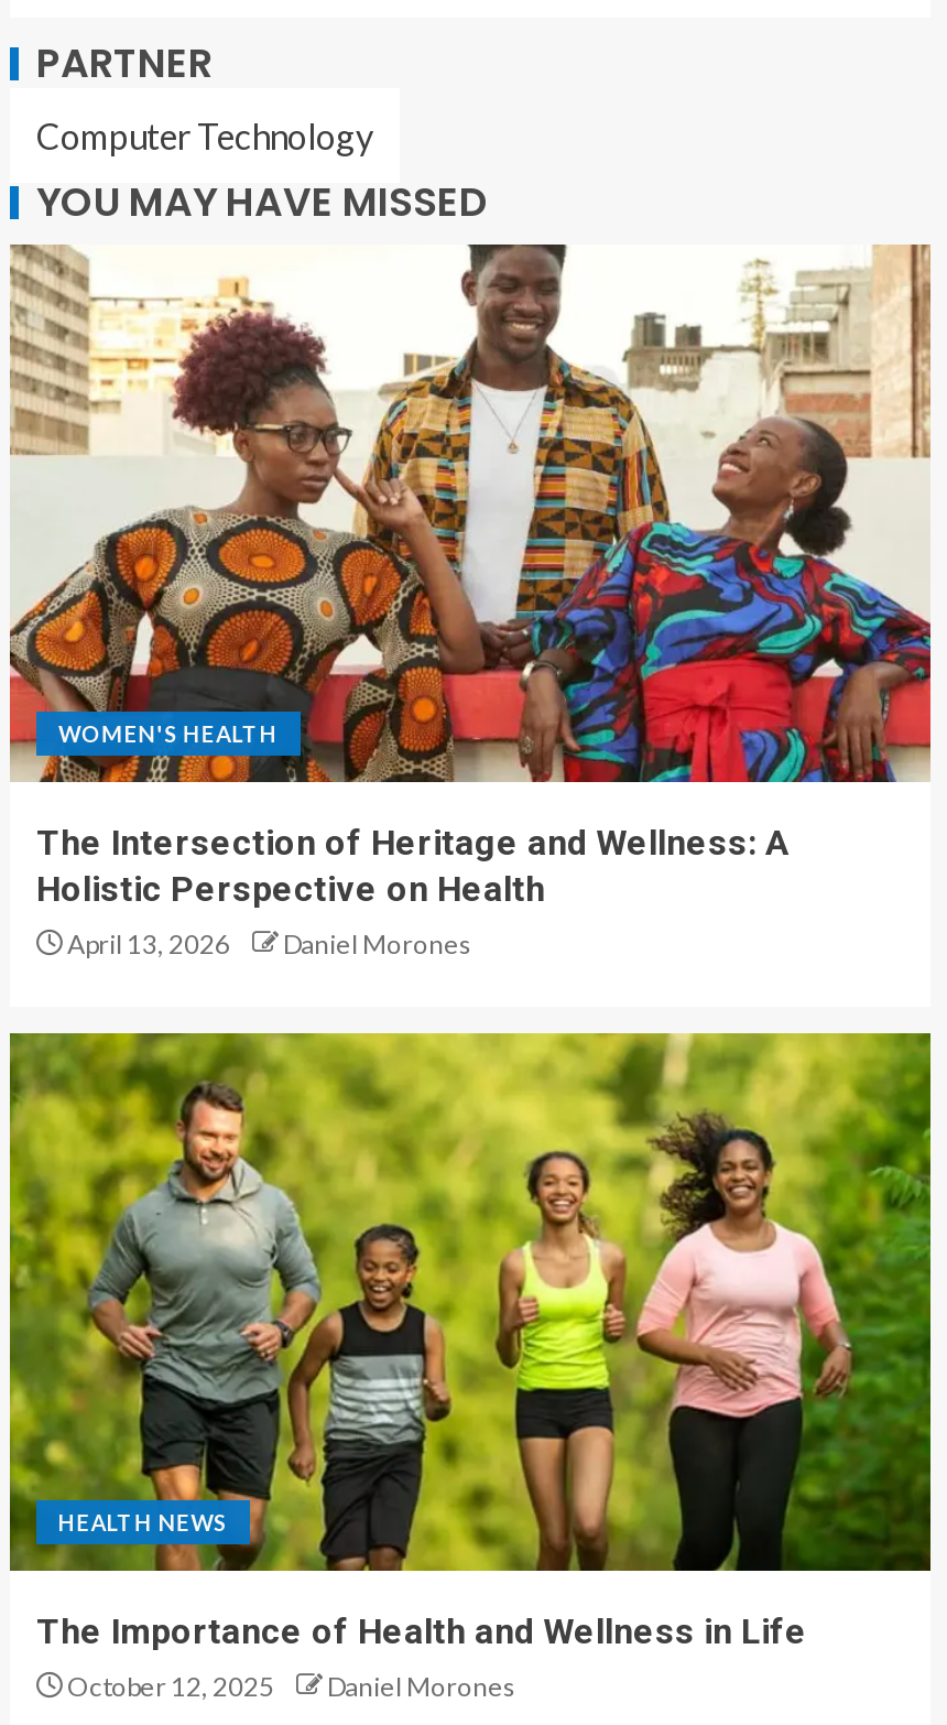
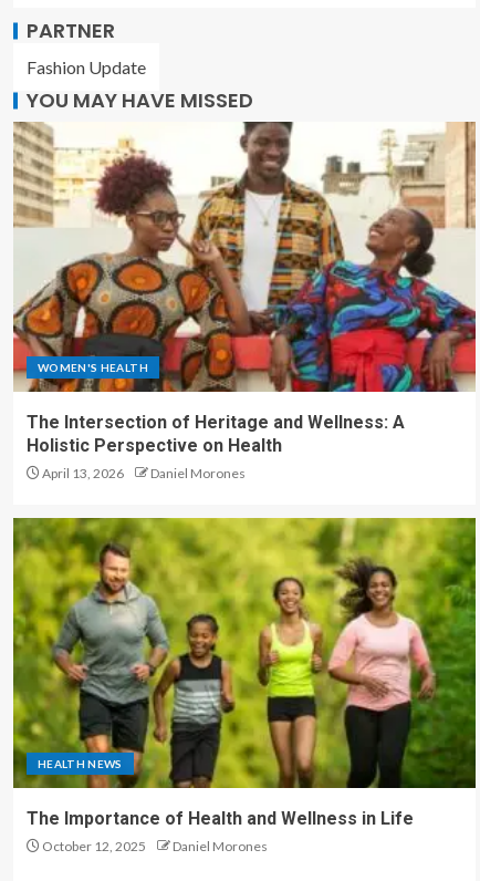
- Computer Technology
+ Fashion Update
